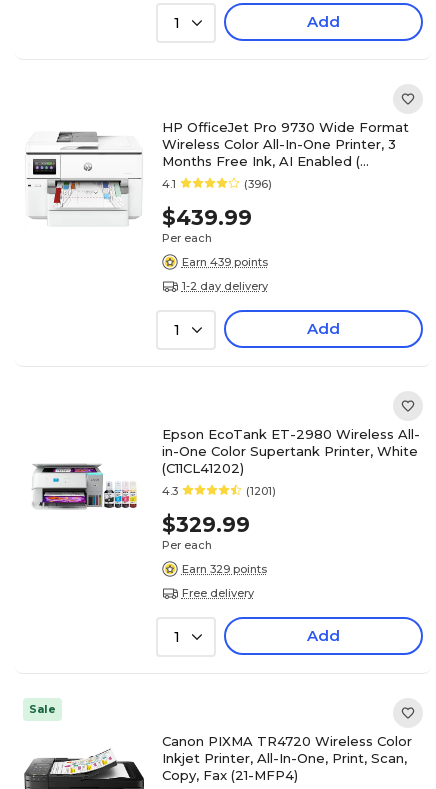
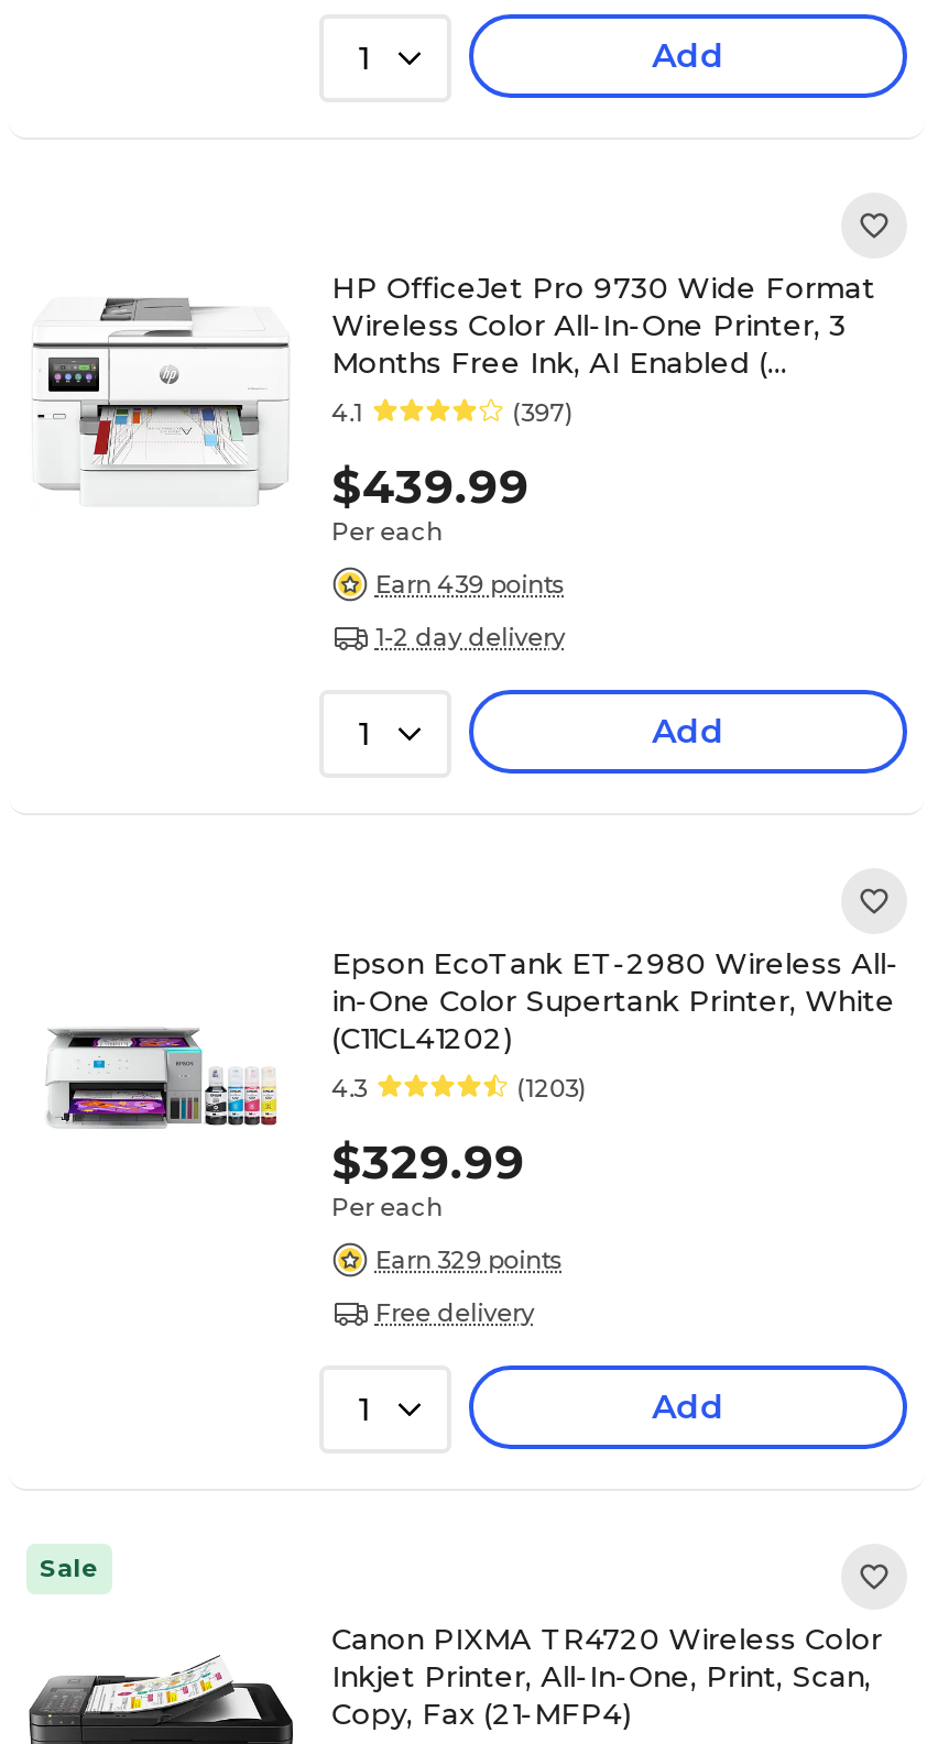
- (396)
+ (397)

- (1201)
+ (1203)
